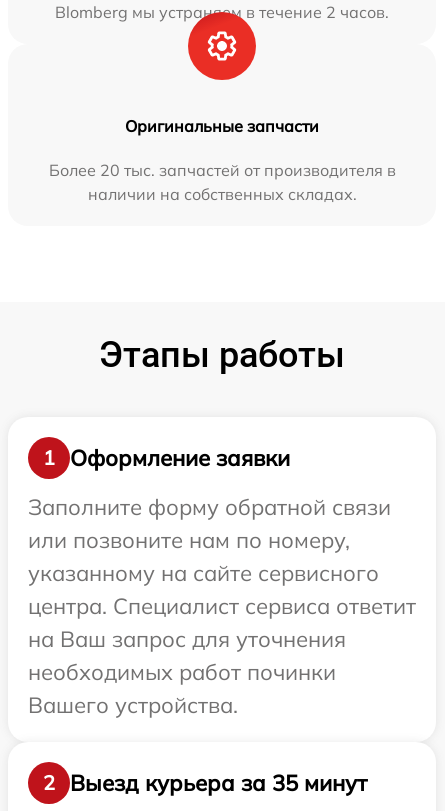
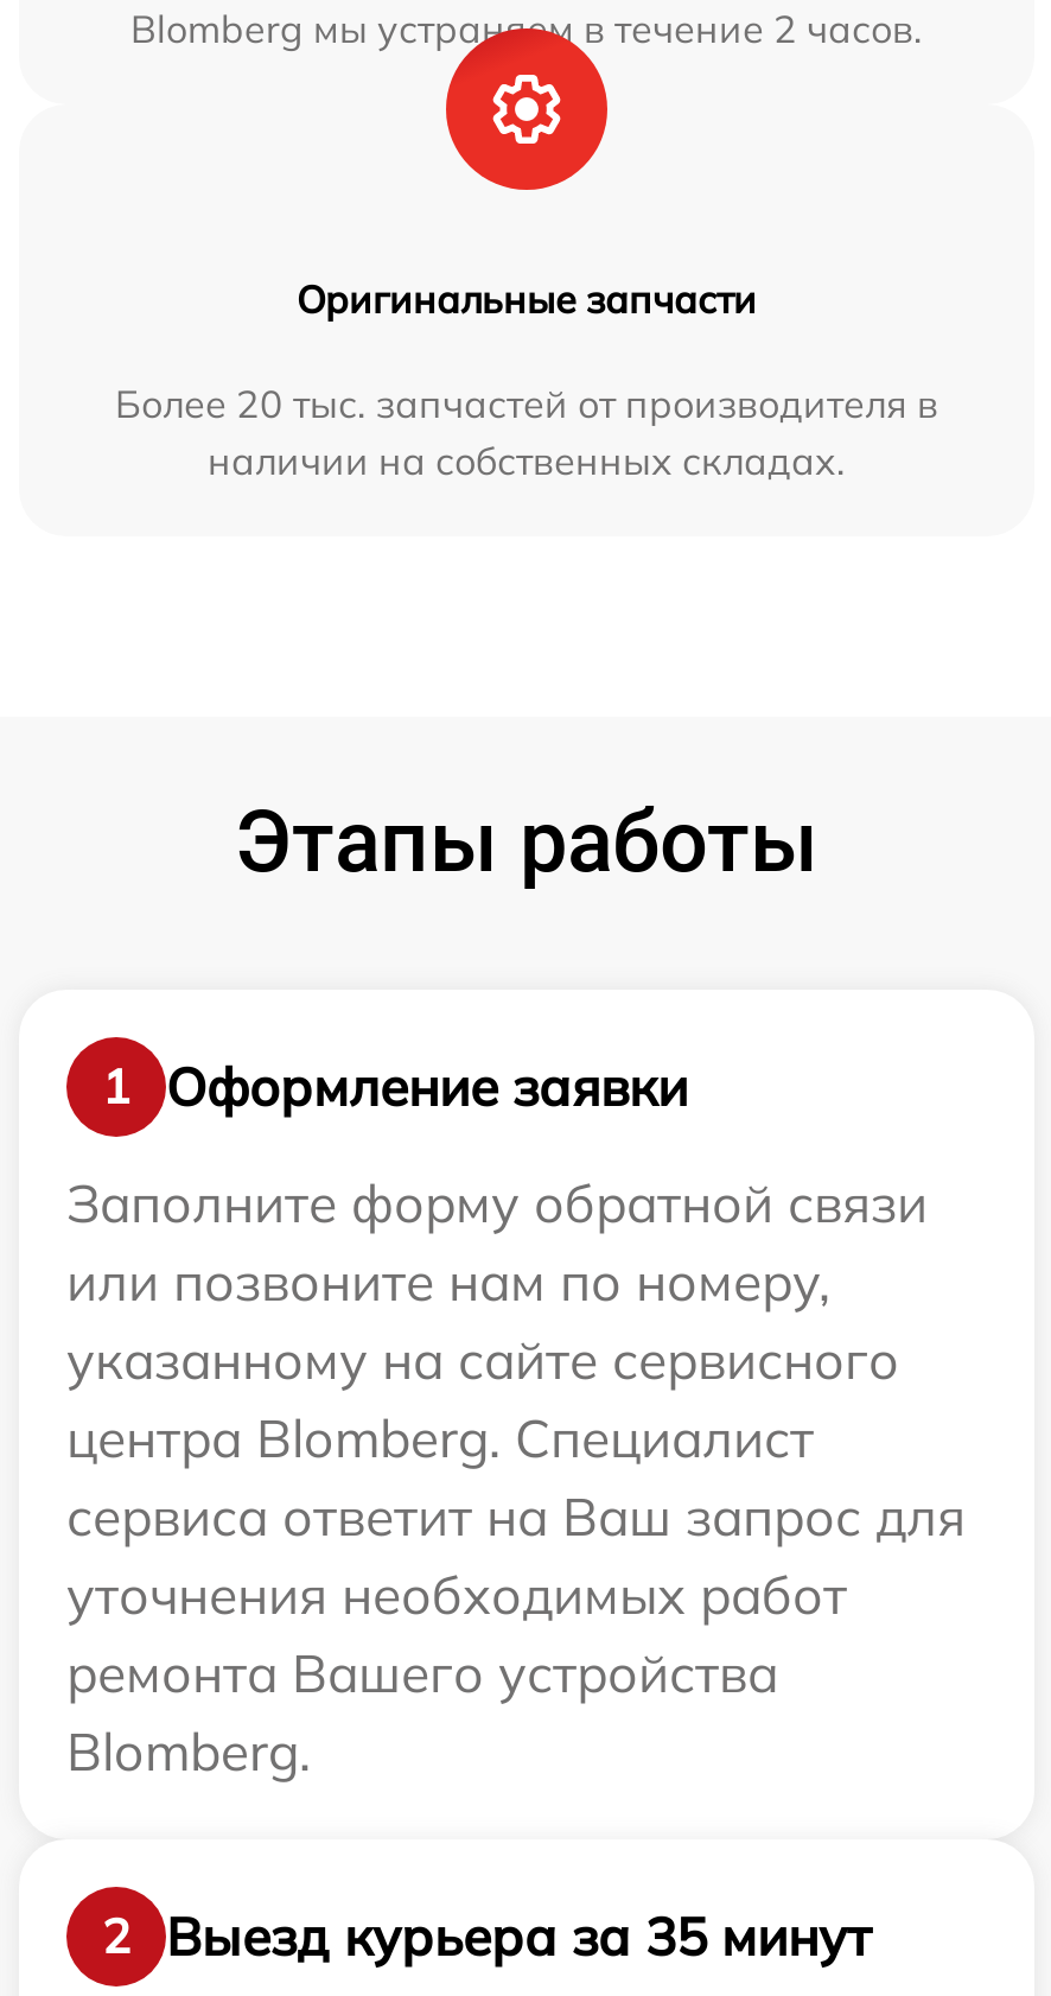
- центра. Специалист сервиса ответит
- на Ваш запрос для уточнения
- необходимых работ починки
- Вашего устройства.
+ центра Blomberg. Специалист
+ сервиса ответит на Ваш запрос для
+ уточнения необходимых работ
+ ремонта Вашего устройства
+ Blomberg.
